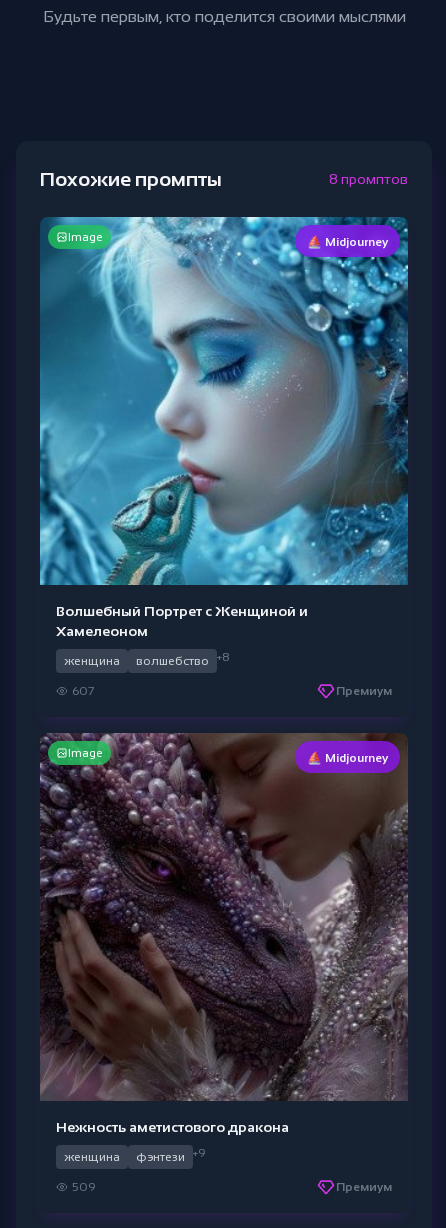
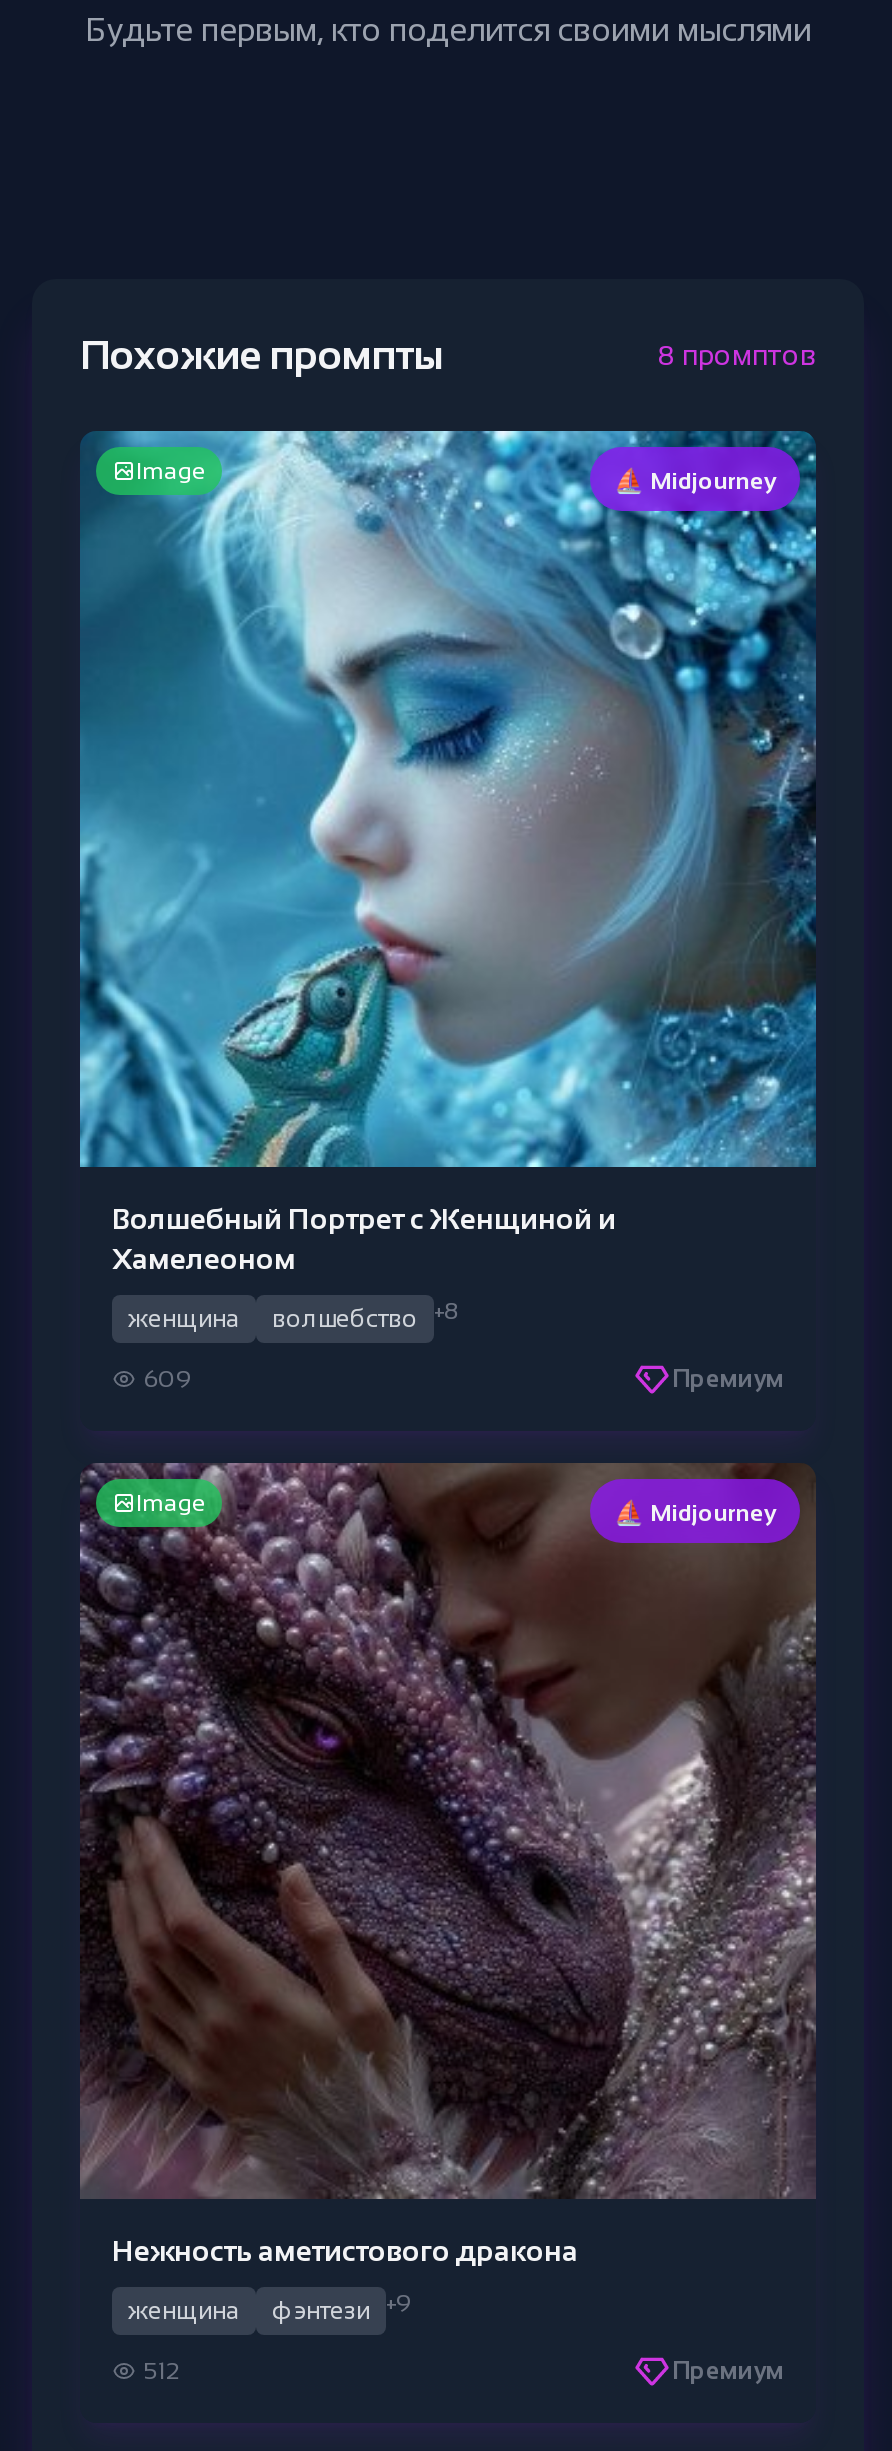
- 607
+ 609

- 509
+ 512
